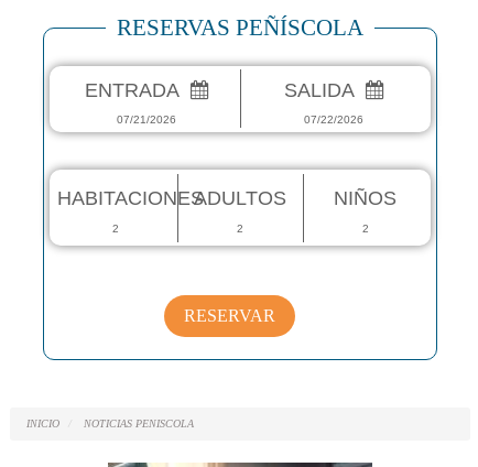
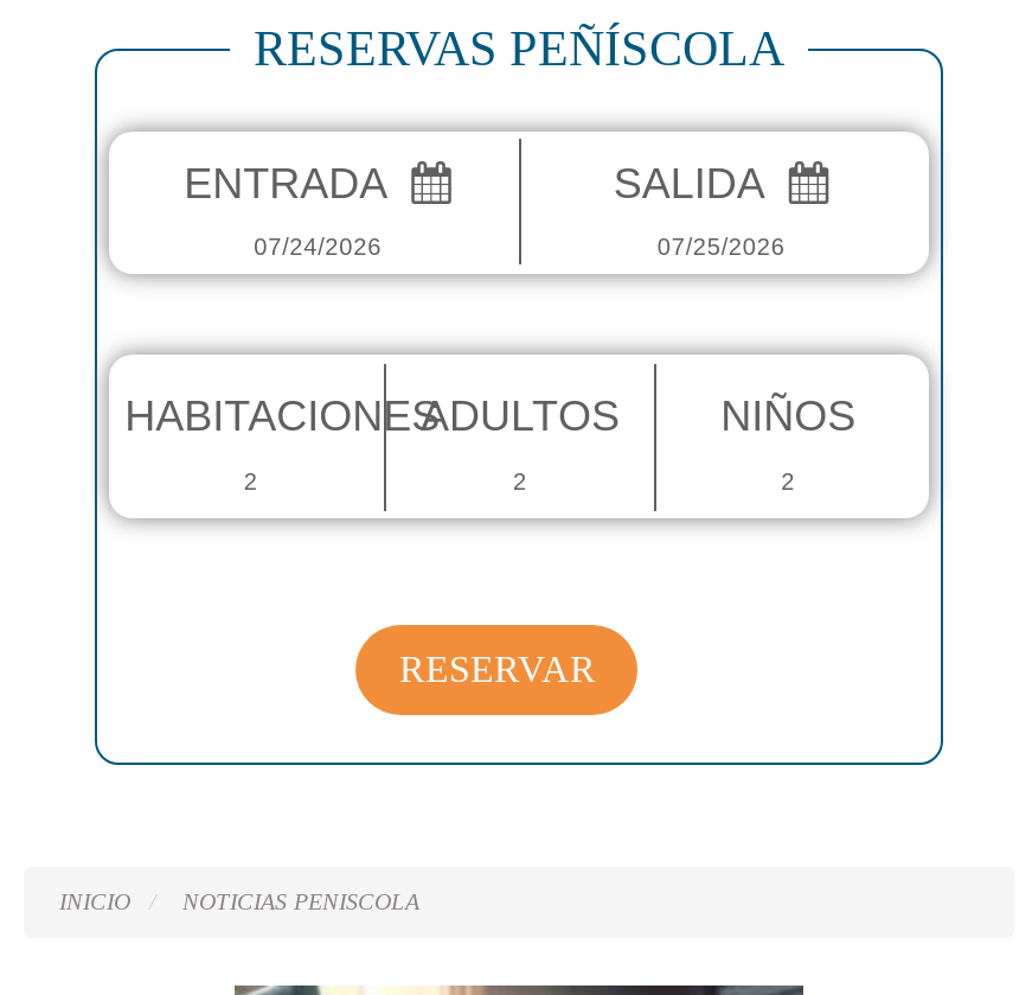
- 07/21/2026
+ 07/24/2026

- 07/22/2026
+ 07/25/2026
